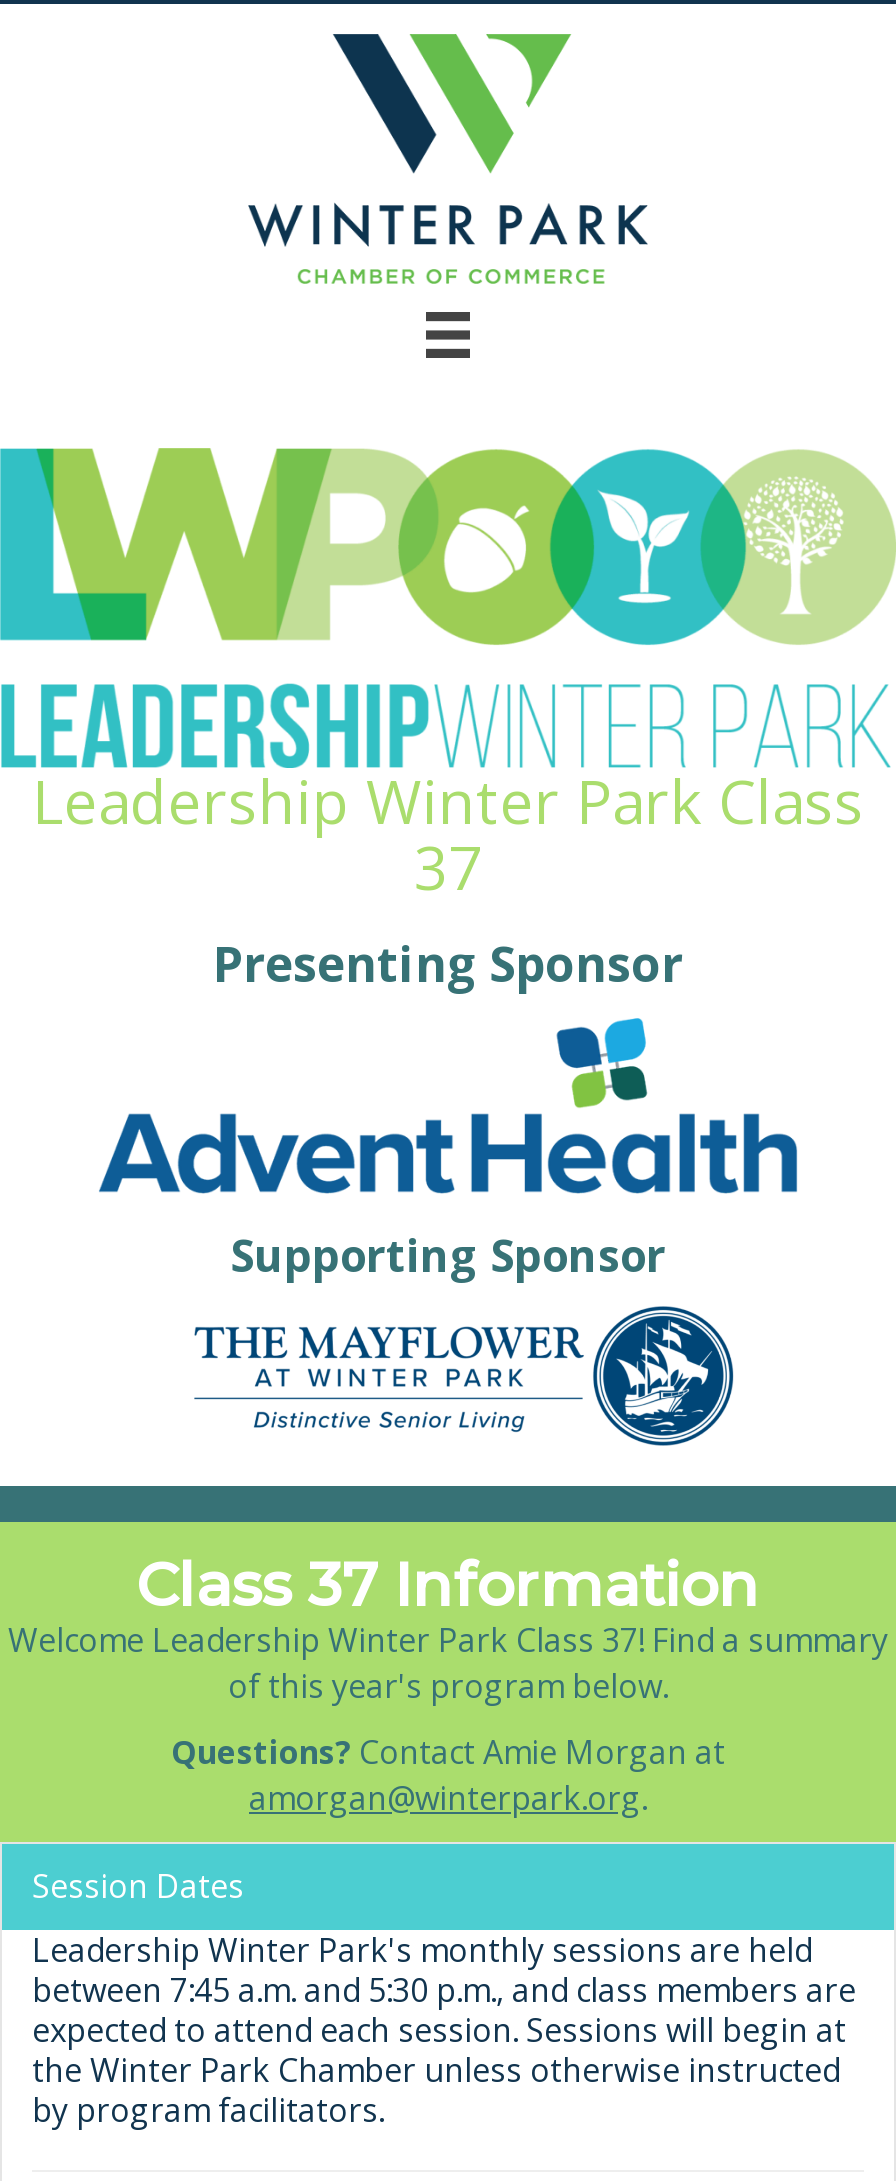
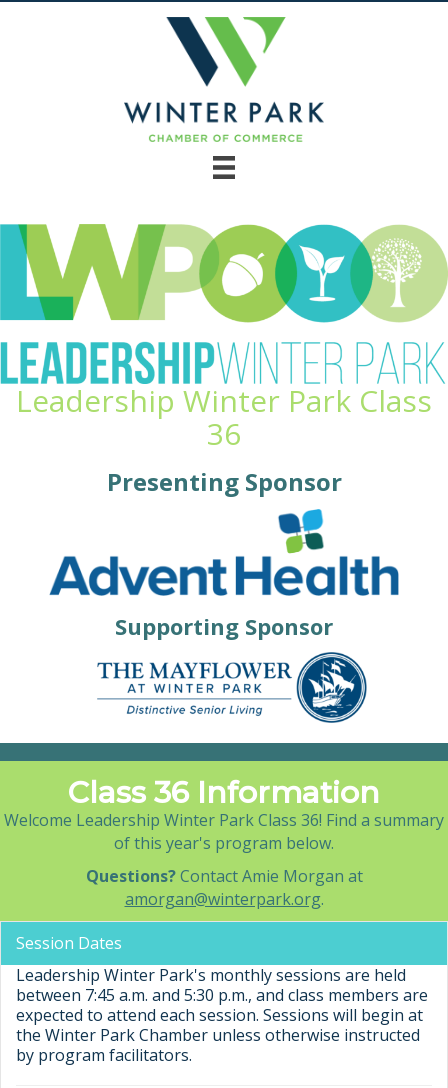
- 37
+ 36

- Class 37 Information
+ Class 36 Information

- Welcome Leadership Winter Park Class 37! Find a summary
+ Welcome Leadership Winter Park Class 36! Find a summary
